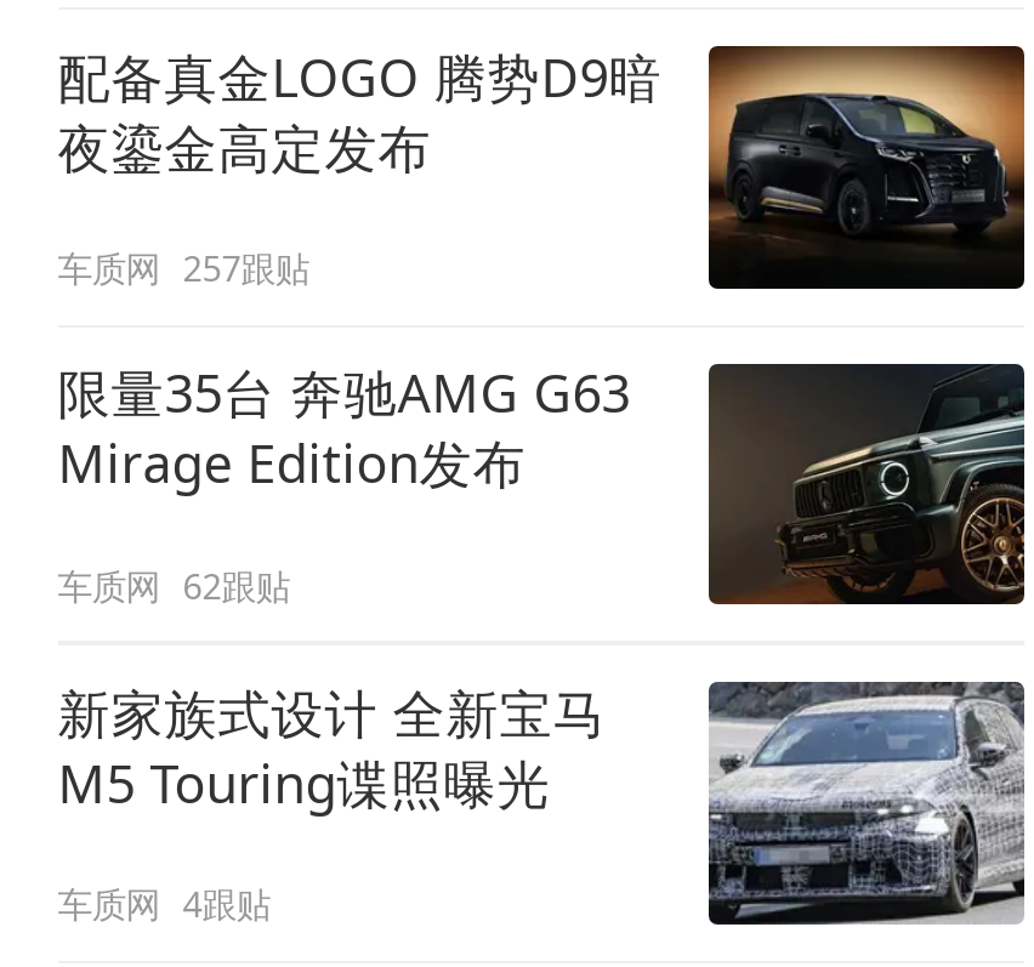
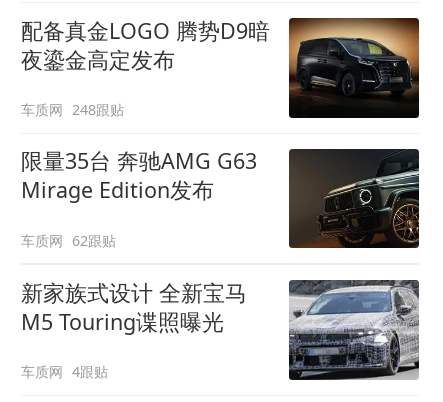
- 车质网 257跟贴
+ 车质网 248跟贴
